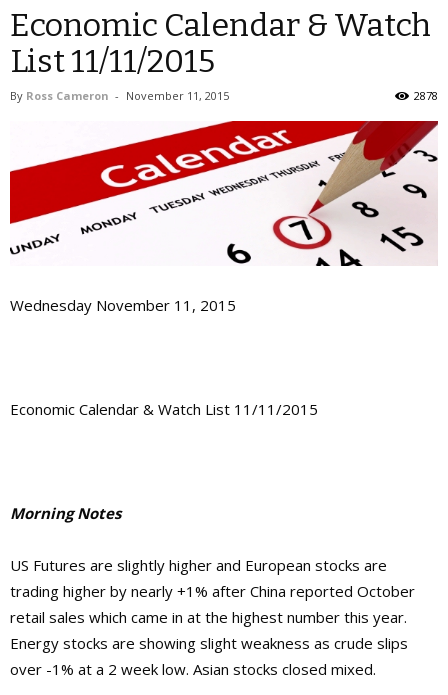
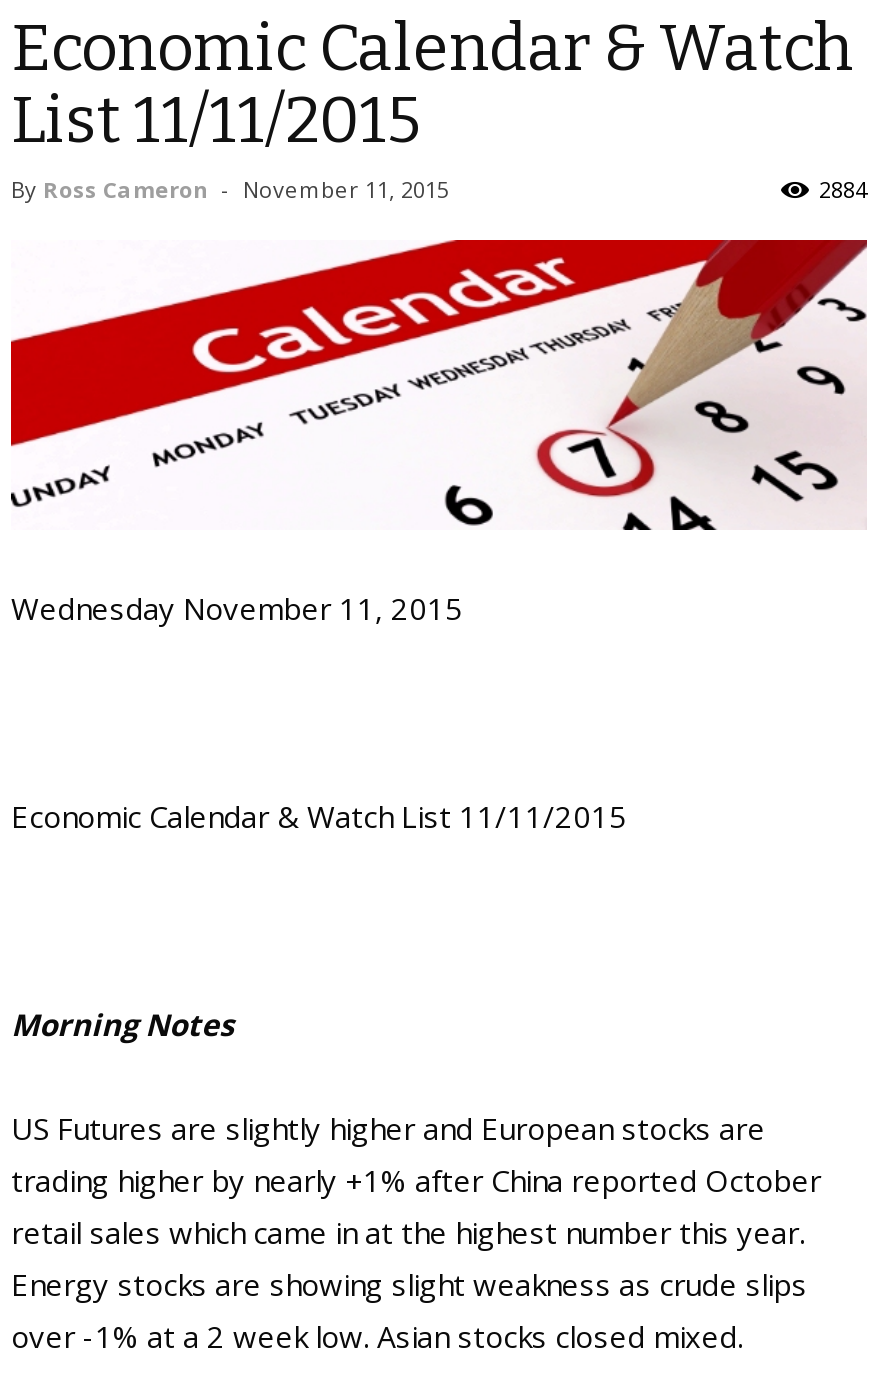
- 2878
+ 2884
